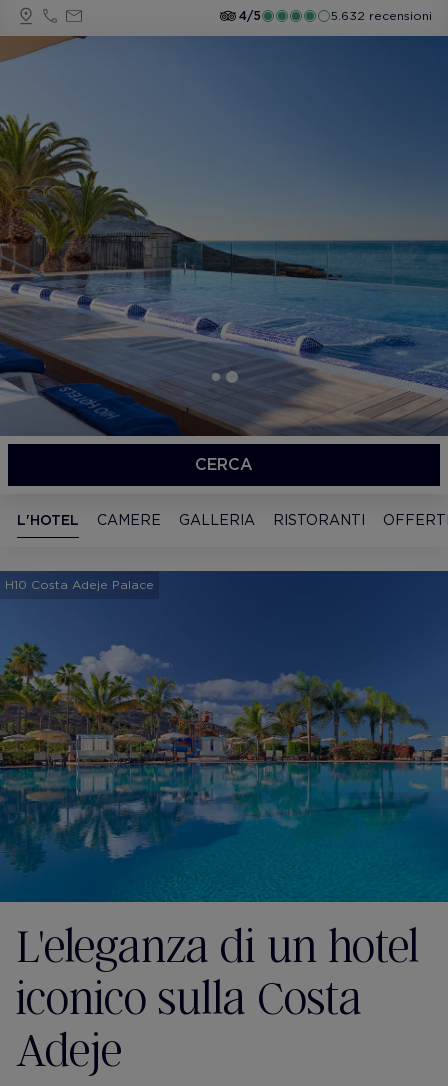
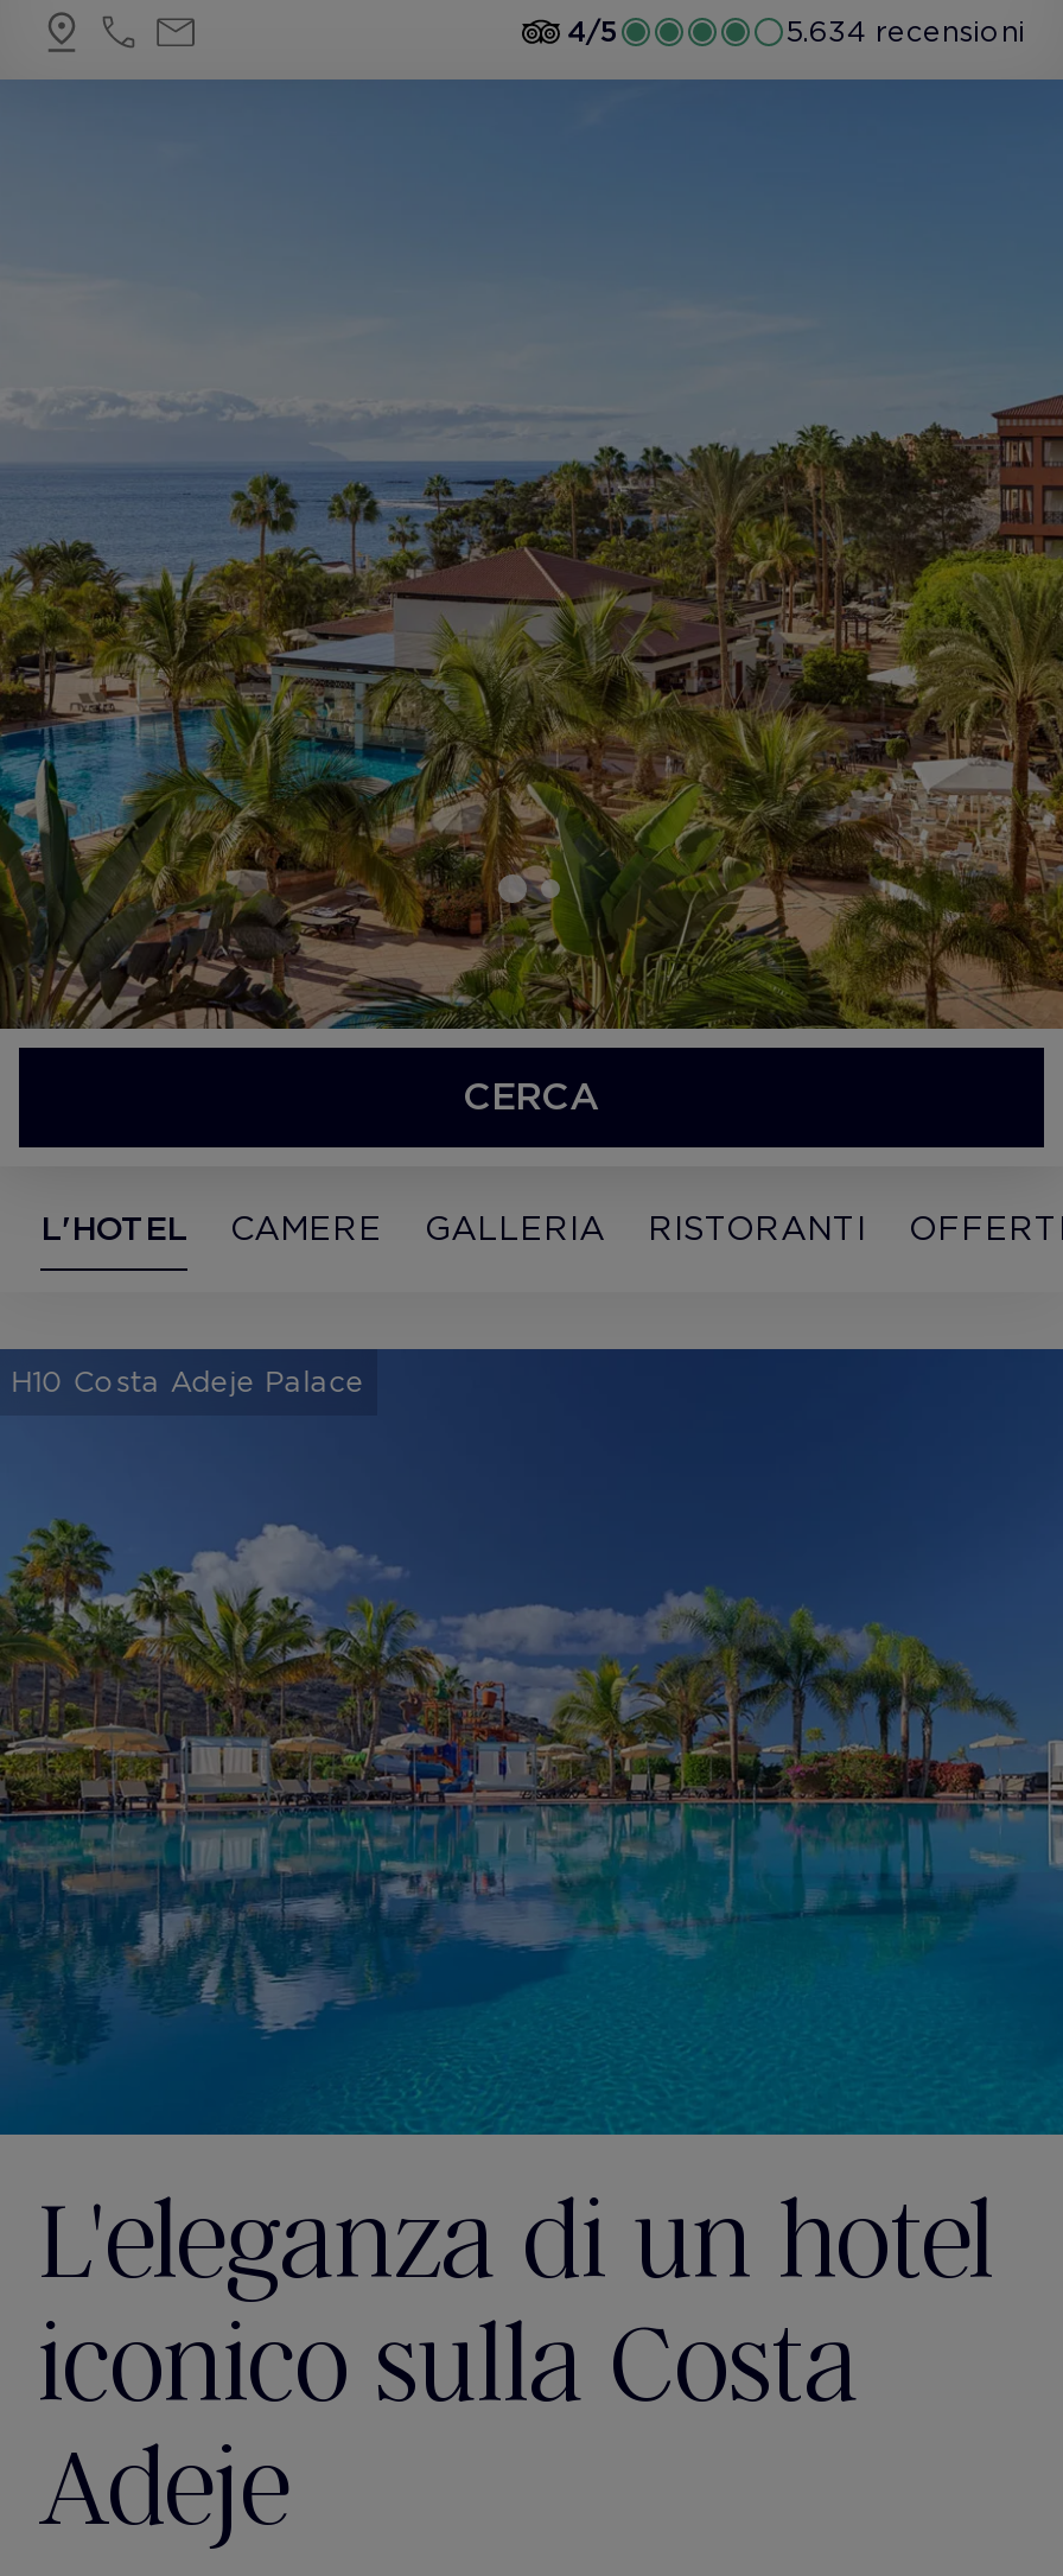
- 5.632 recensioni
+ 5.634 recensioni

- [image]
+ [image]
